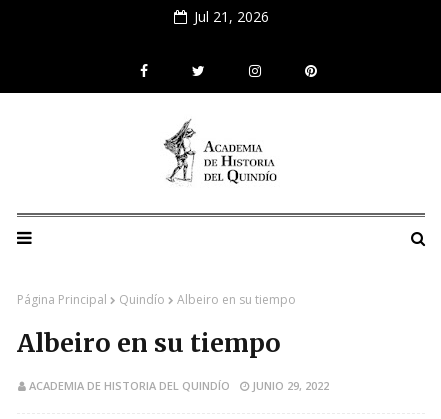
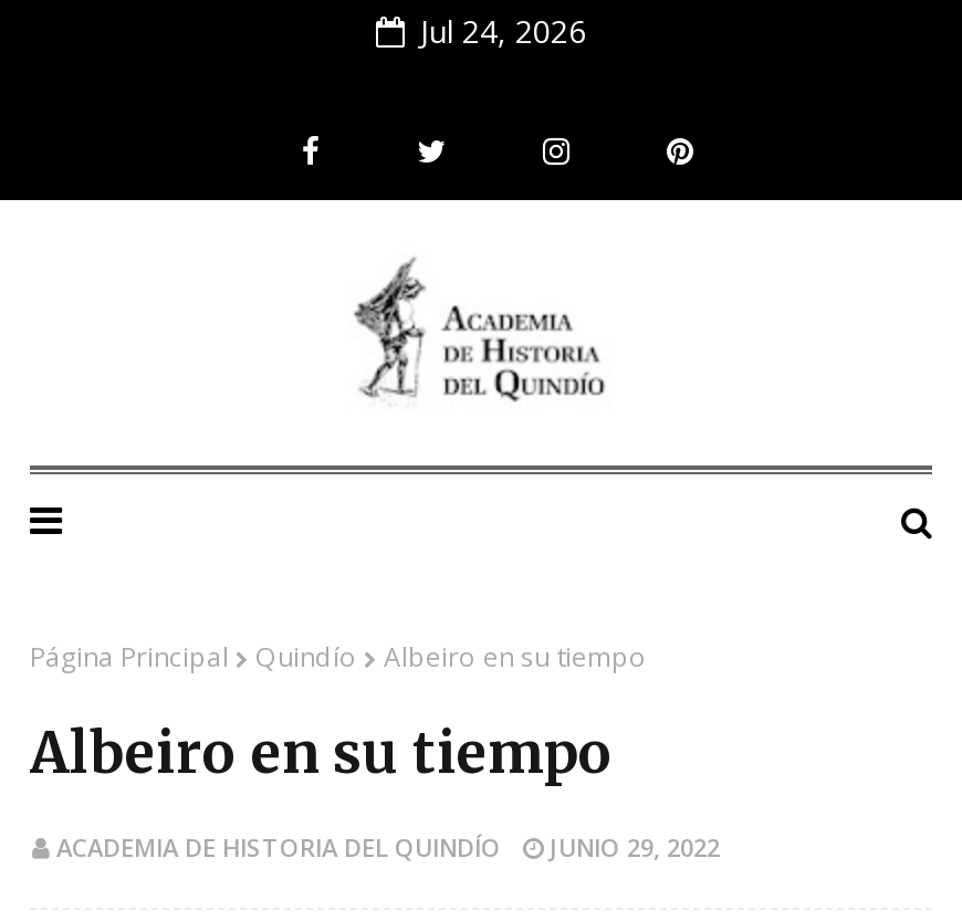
- Jul 21, 2026
+ Jul 24, 2026
